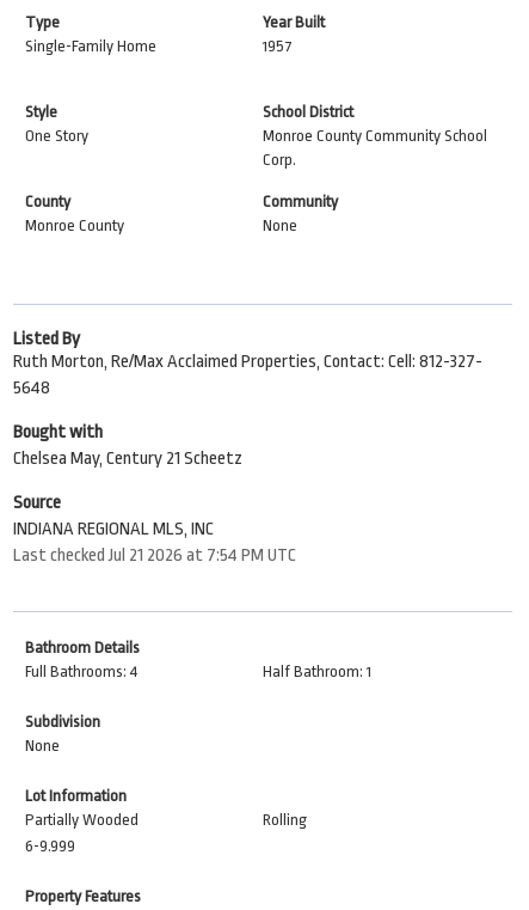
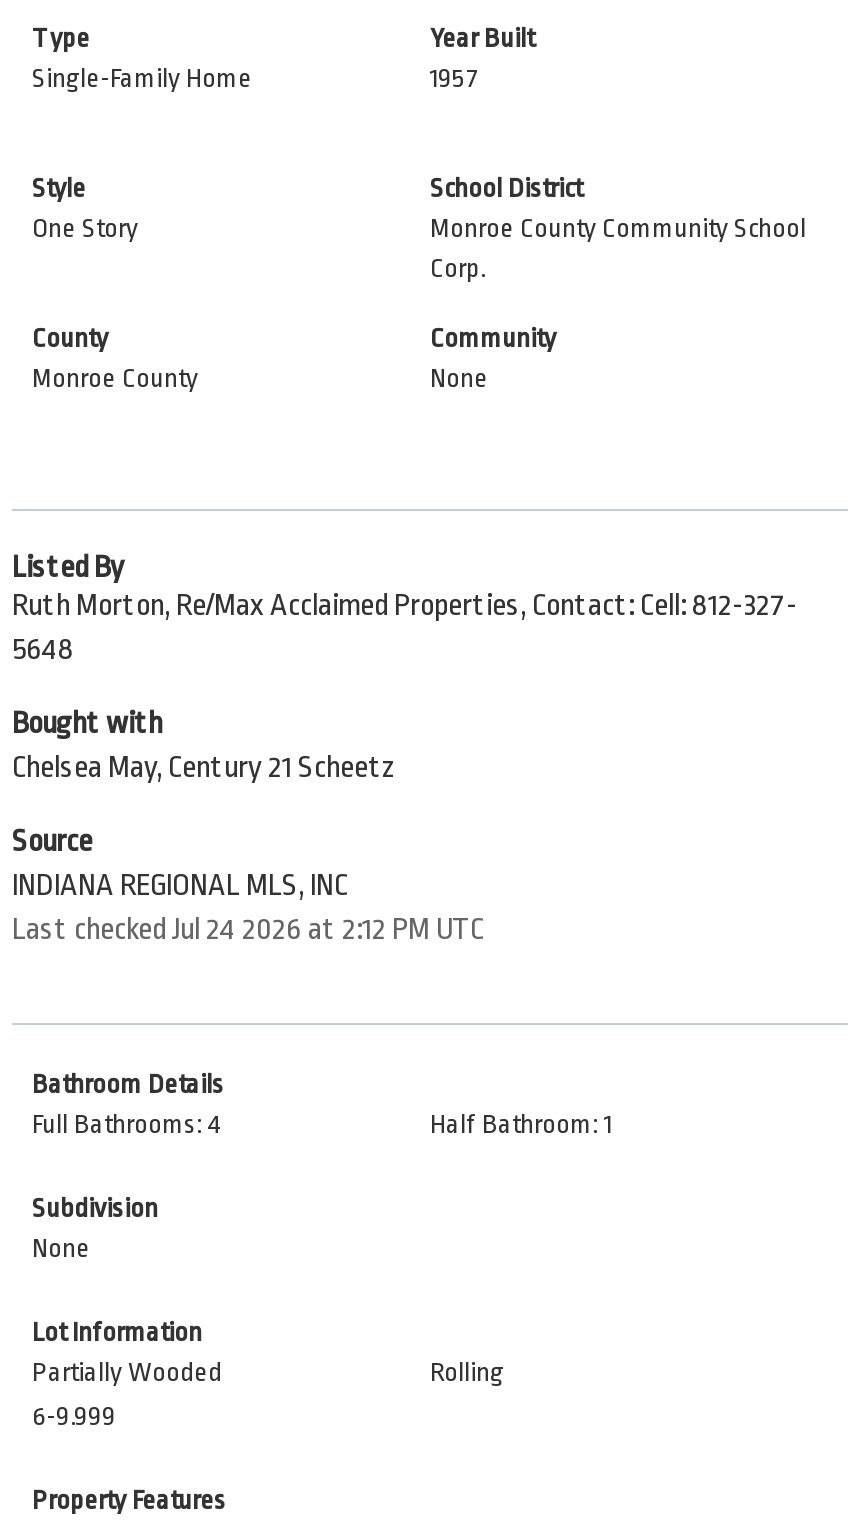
- Last checked Jul 21 2026 at 7:54 PM UTC
+ Last checked Jul 24 2026 at 2:12 PM UTC
